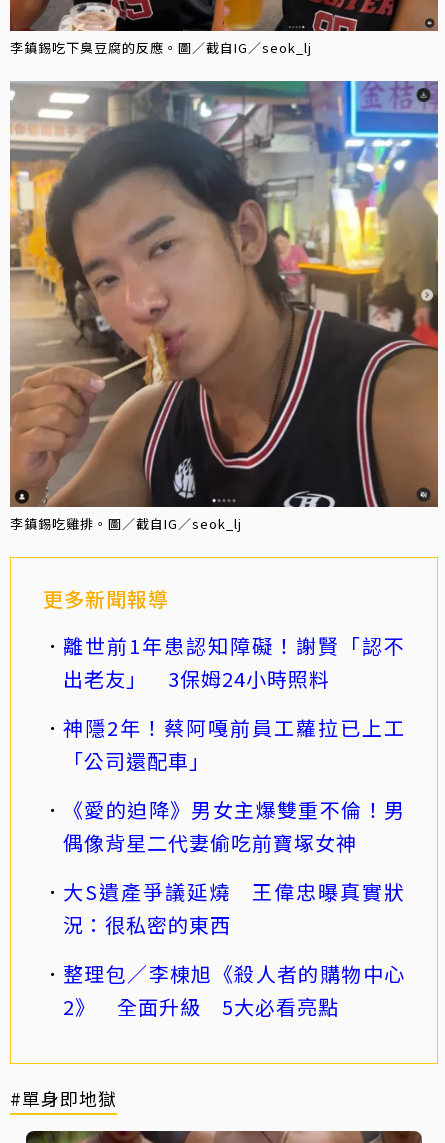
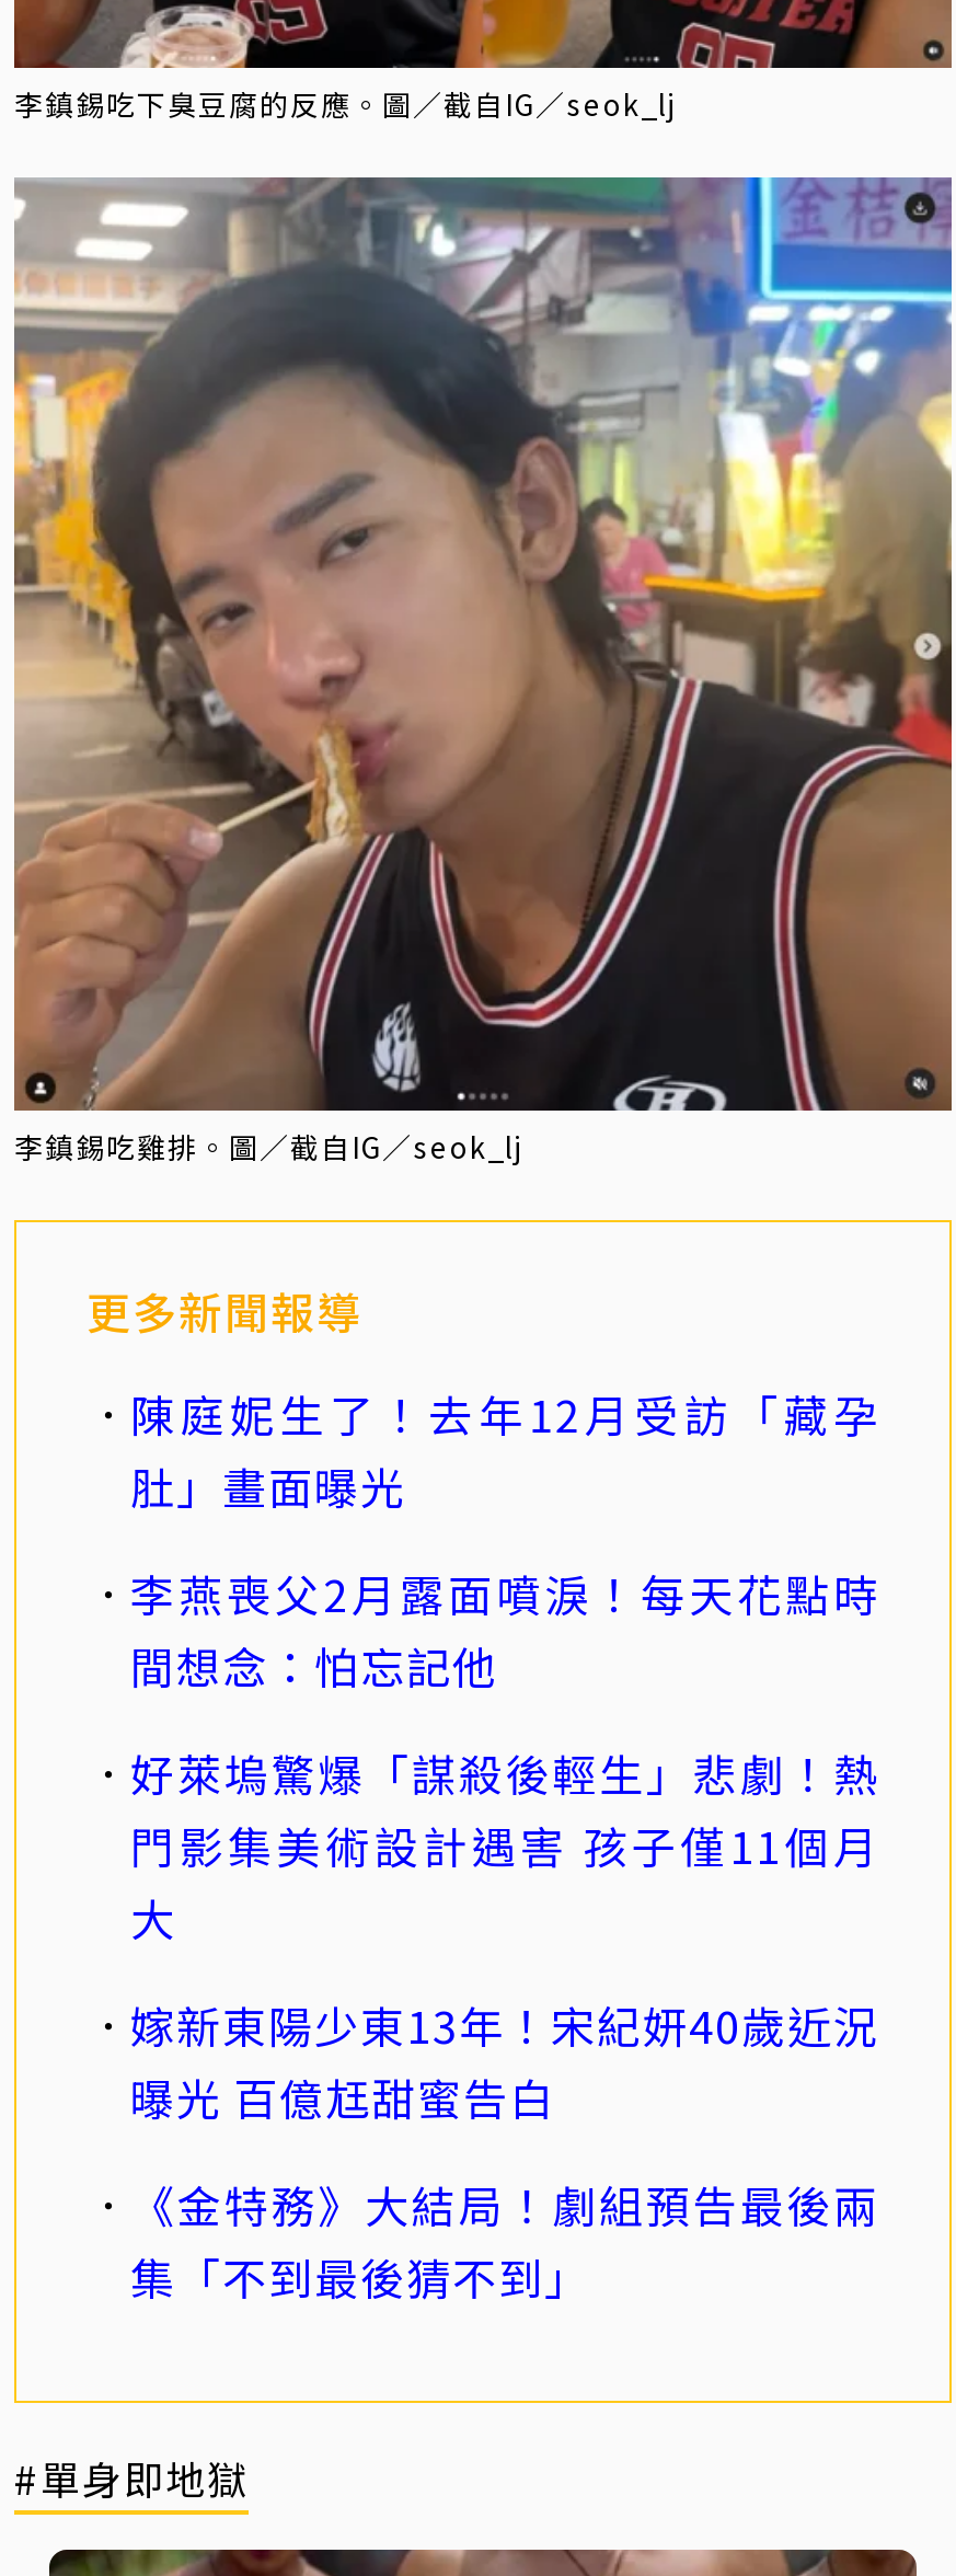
- 離世前1年患認知障礙！謝賢「認不
- 出老友」 3保姆24小時照料
+ 陳庭妮生了！去年12月受訪「藏孕
+ 肚」畫面曝光

- 神隱2年！蔡阿嘎前員工蘿拉已上工
- 「公司還配車」
+ 李燕喪父2月露面噴淚！每天花點時
+ 間想念：怕忘記他

- 《愛的迫降》男女主爆雙重不倫！男
- 偶像背星二代妻偷吃前寶塚女神
+ 好萊塢驚爆「謀殺後輕生」悲劇！熱
+ 門影集美術設計遇害 孩子僅11個月
+ 大

- 大S遺產爭議延燒 王偉忠曝真實狀
- 況：很私密的東西
+ 嫁新東陽少東13年！宋紀妍40歲近況
+ 曝光 百億尪甜蜜告白

- 整理包／李棟旭《殺人者的購物中心
- 2》 全面升級 5大必看亮點
+ 《金特務》大結局！劇組預告最後兩
+ 集「不到最後猜不到」
